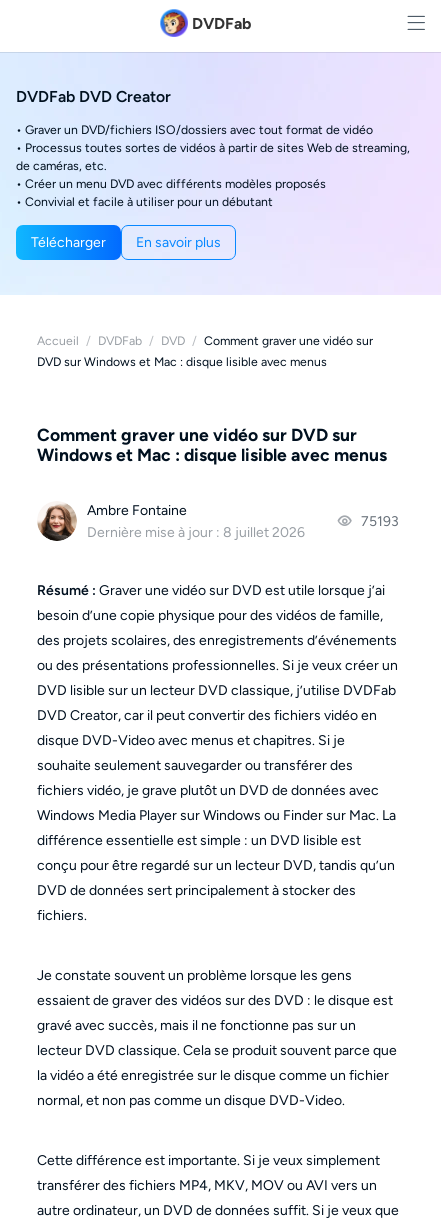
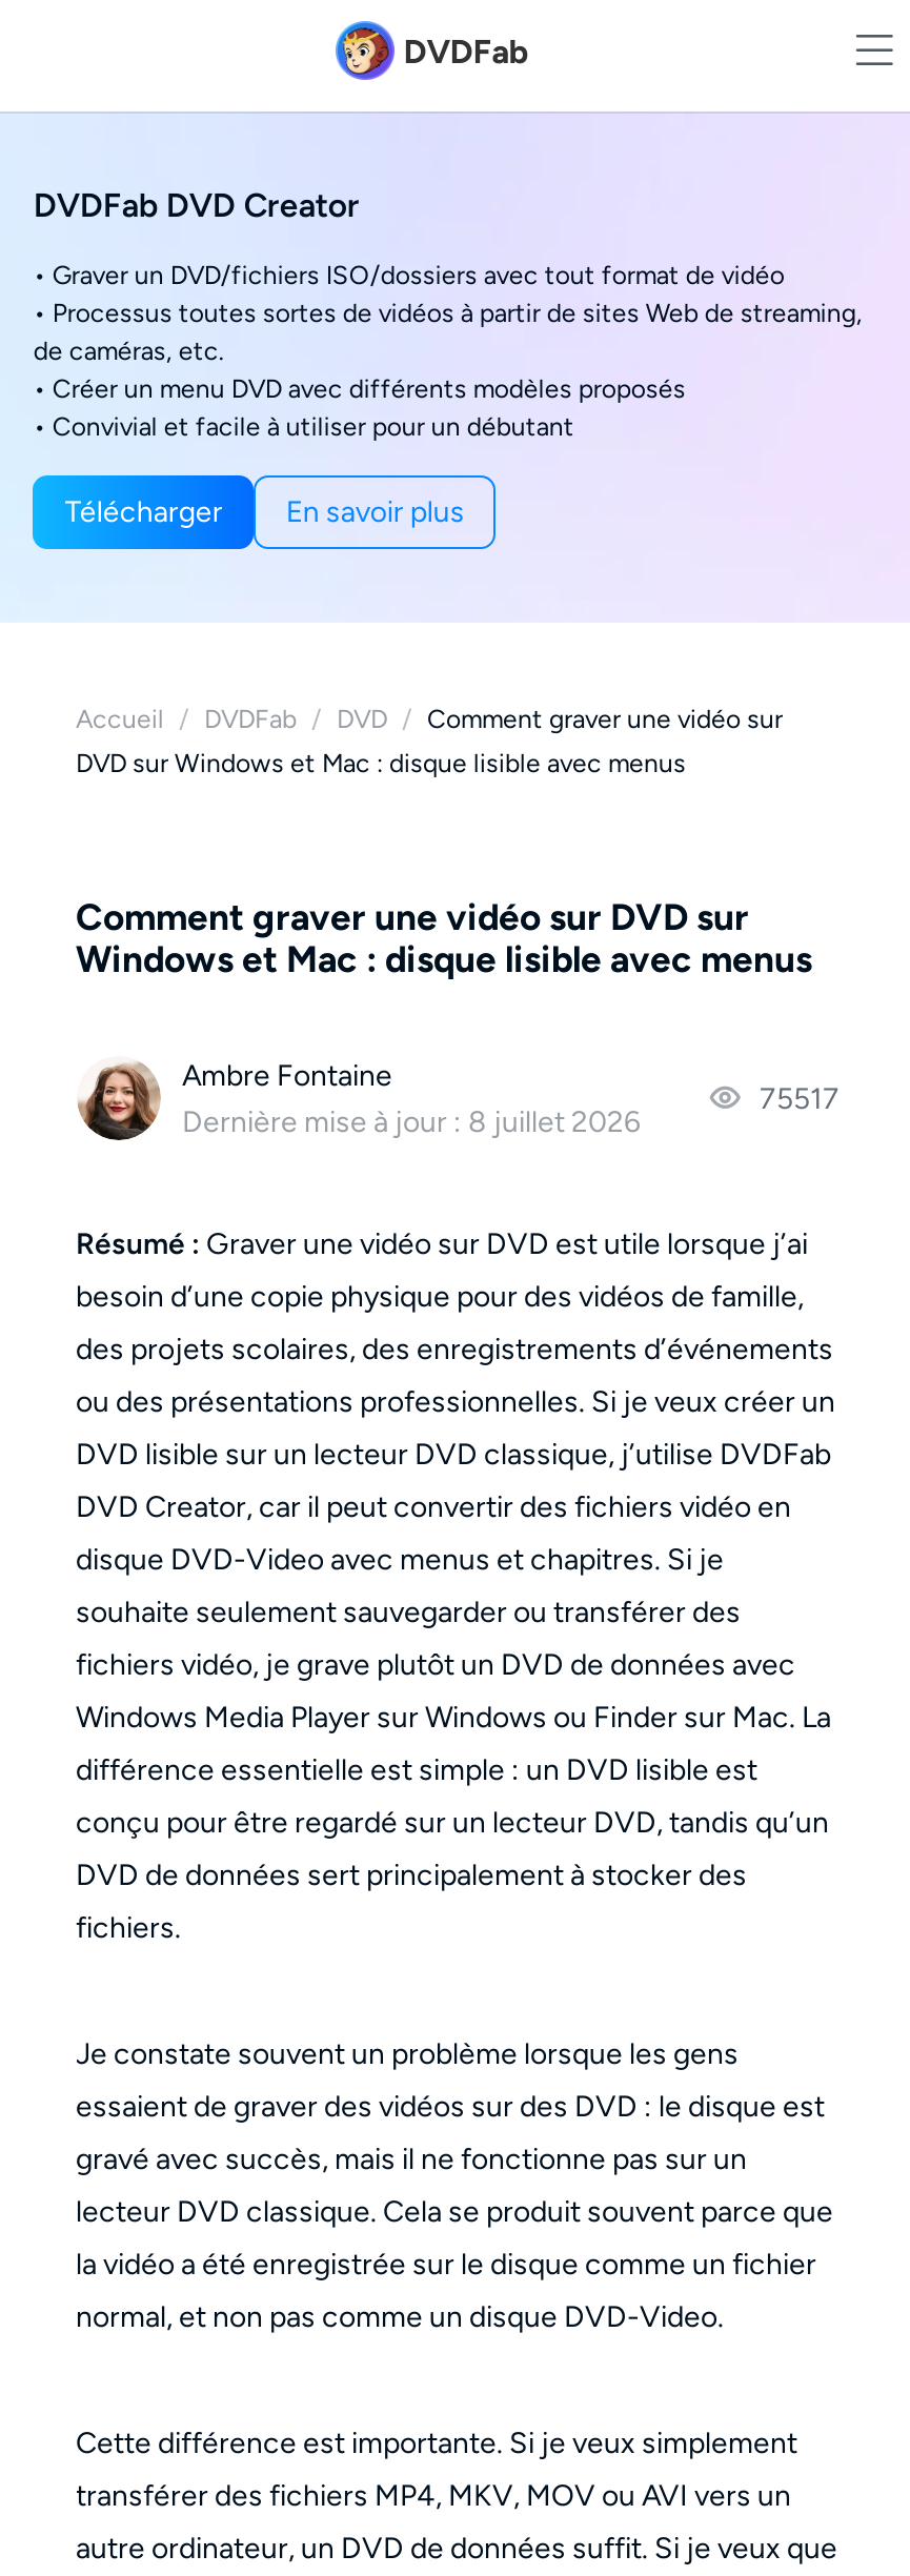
- 75193
+ 75517
